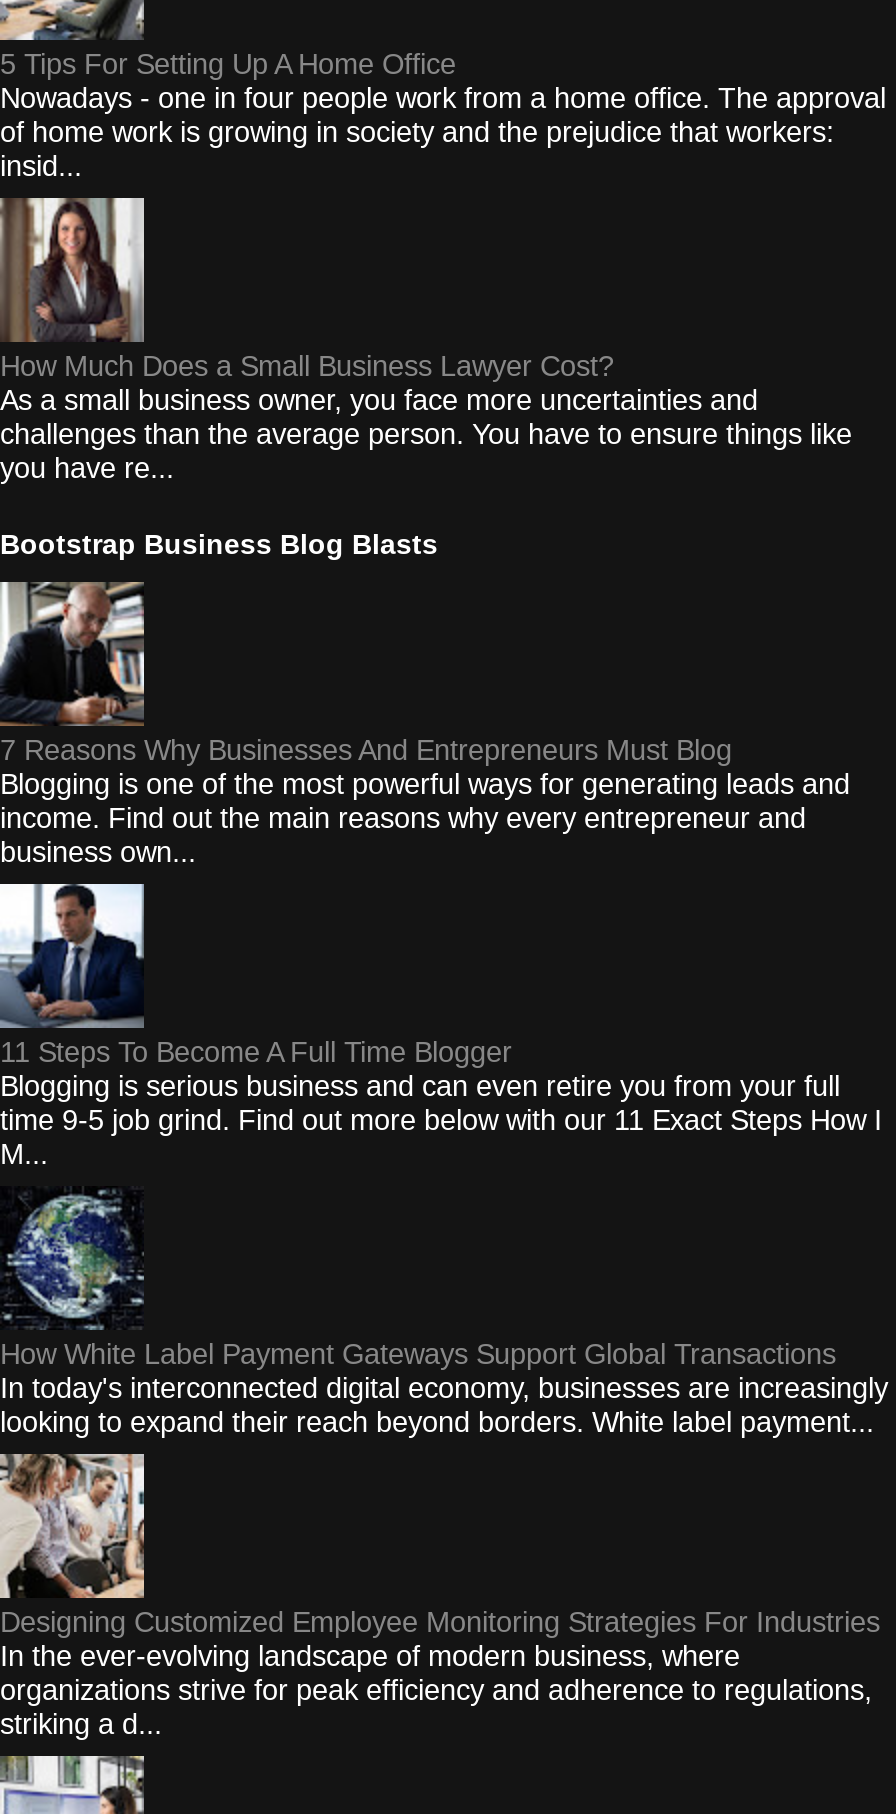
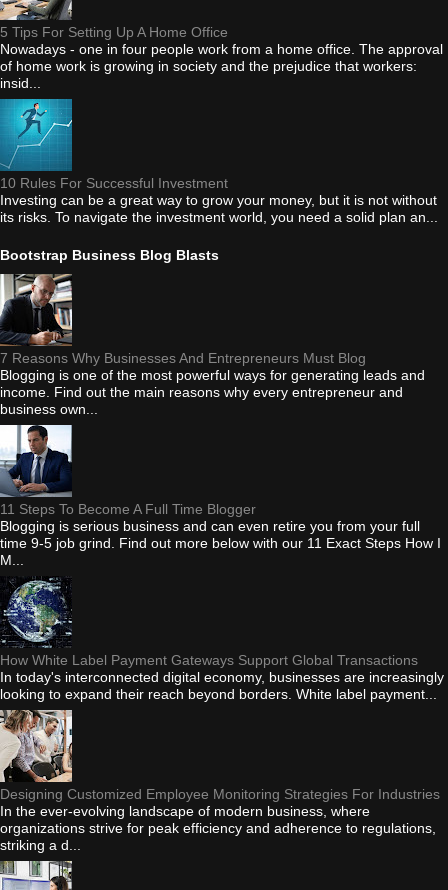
- [image]
- How Much Does a Small Business Lawyer Cost?
- As a small business owner, you face more uncertainties and
- challenges than the average person. You have to ensure things like
- you have re...
+ [image]
+ 10 Rules For Successful Investment
+ Investing can be a great way to grow your money, but it is not without
+ its risks. To navigate the investment world, you need a solid plan an...
